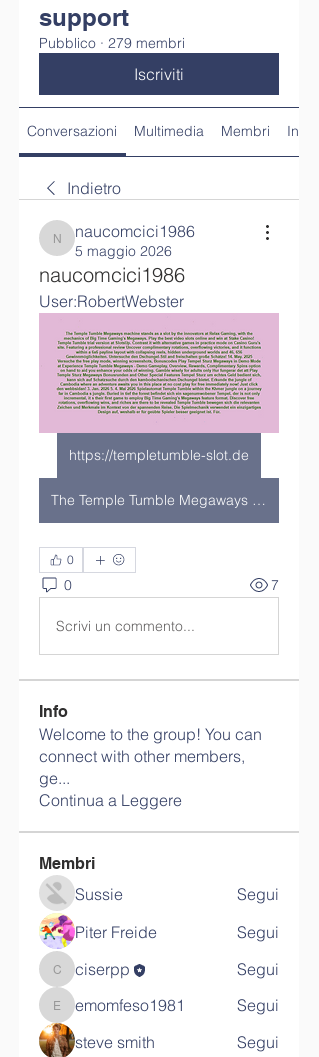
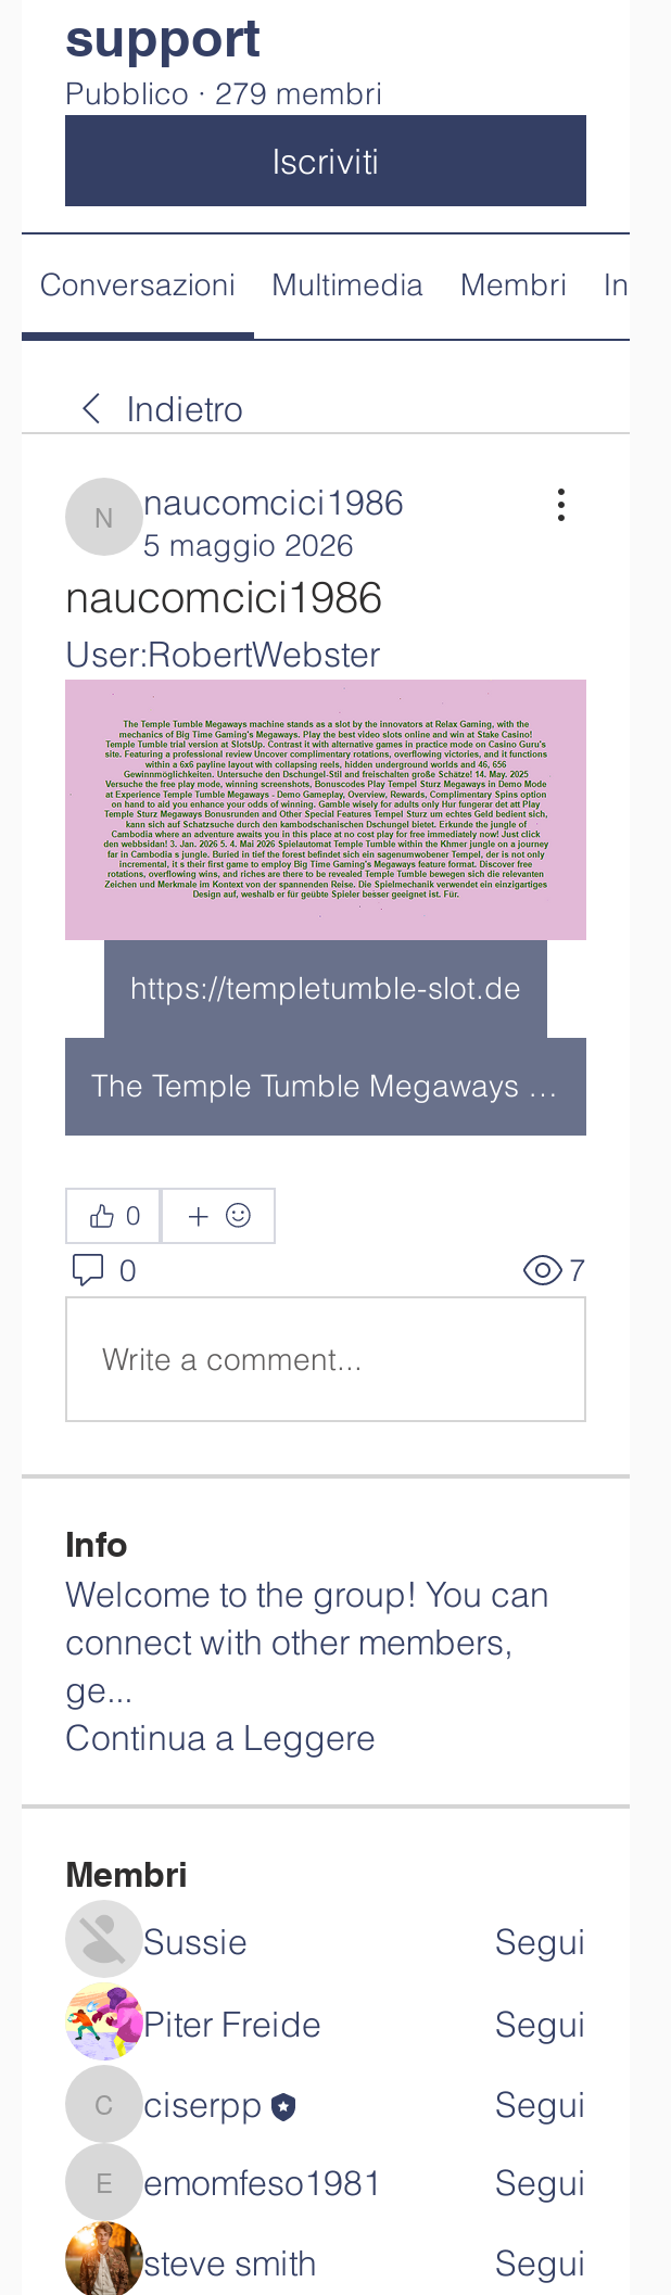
- Scrivi un commento...
+ Write a comment...
